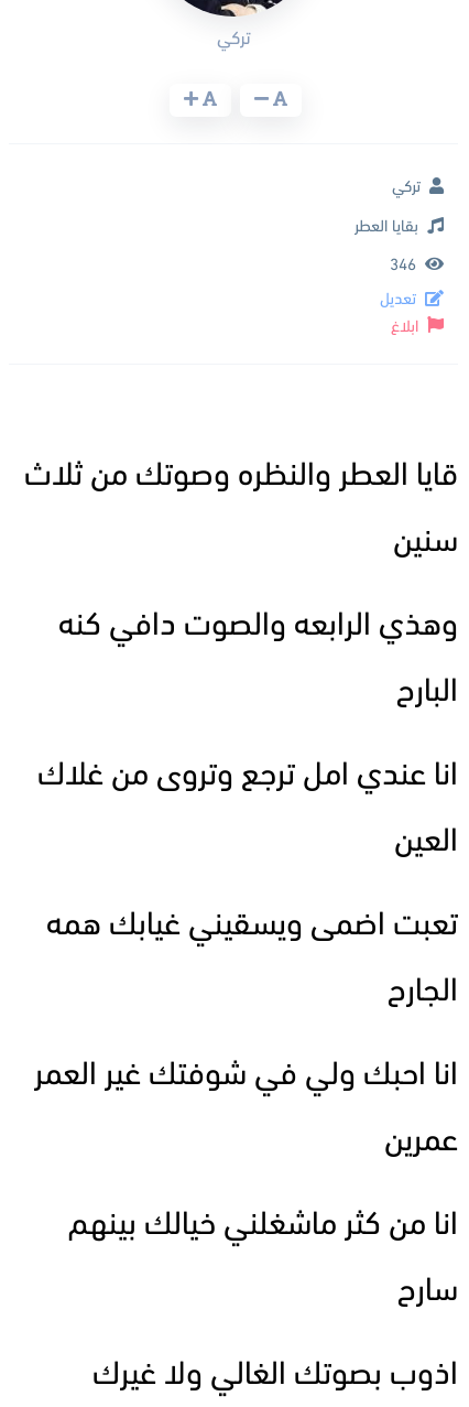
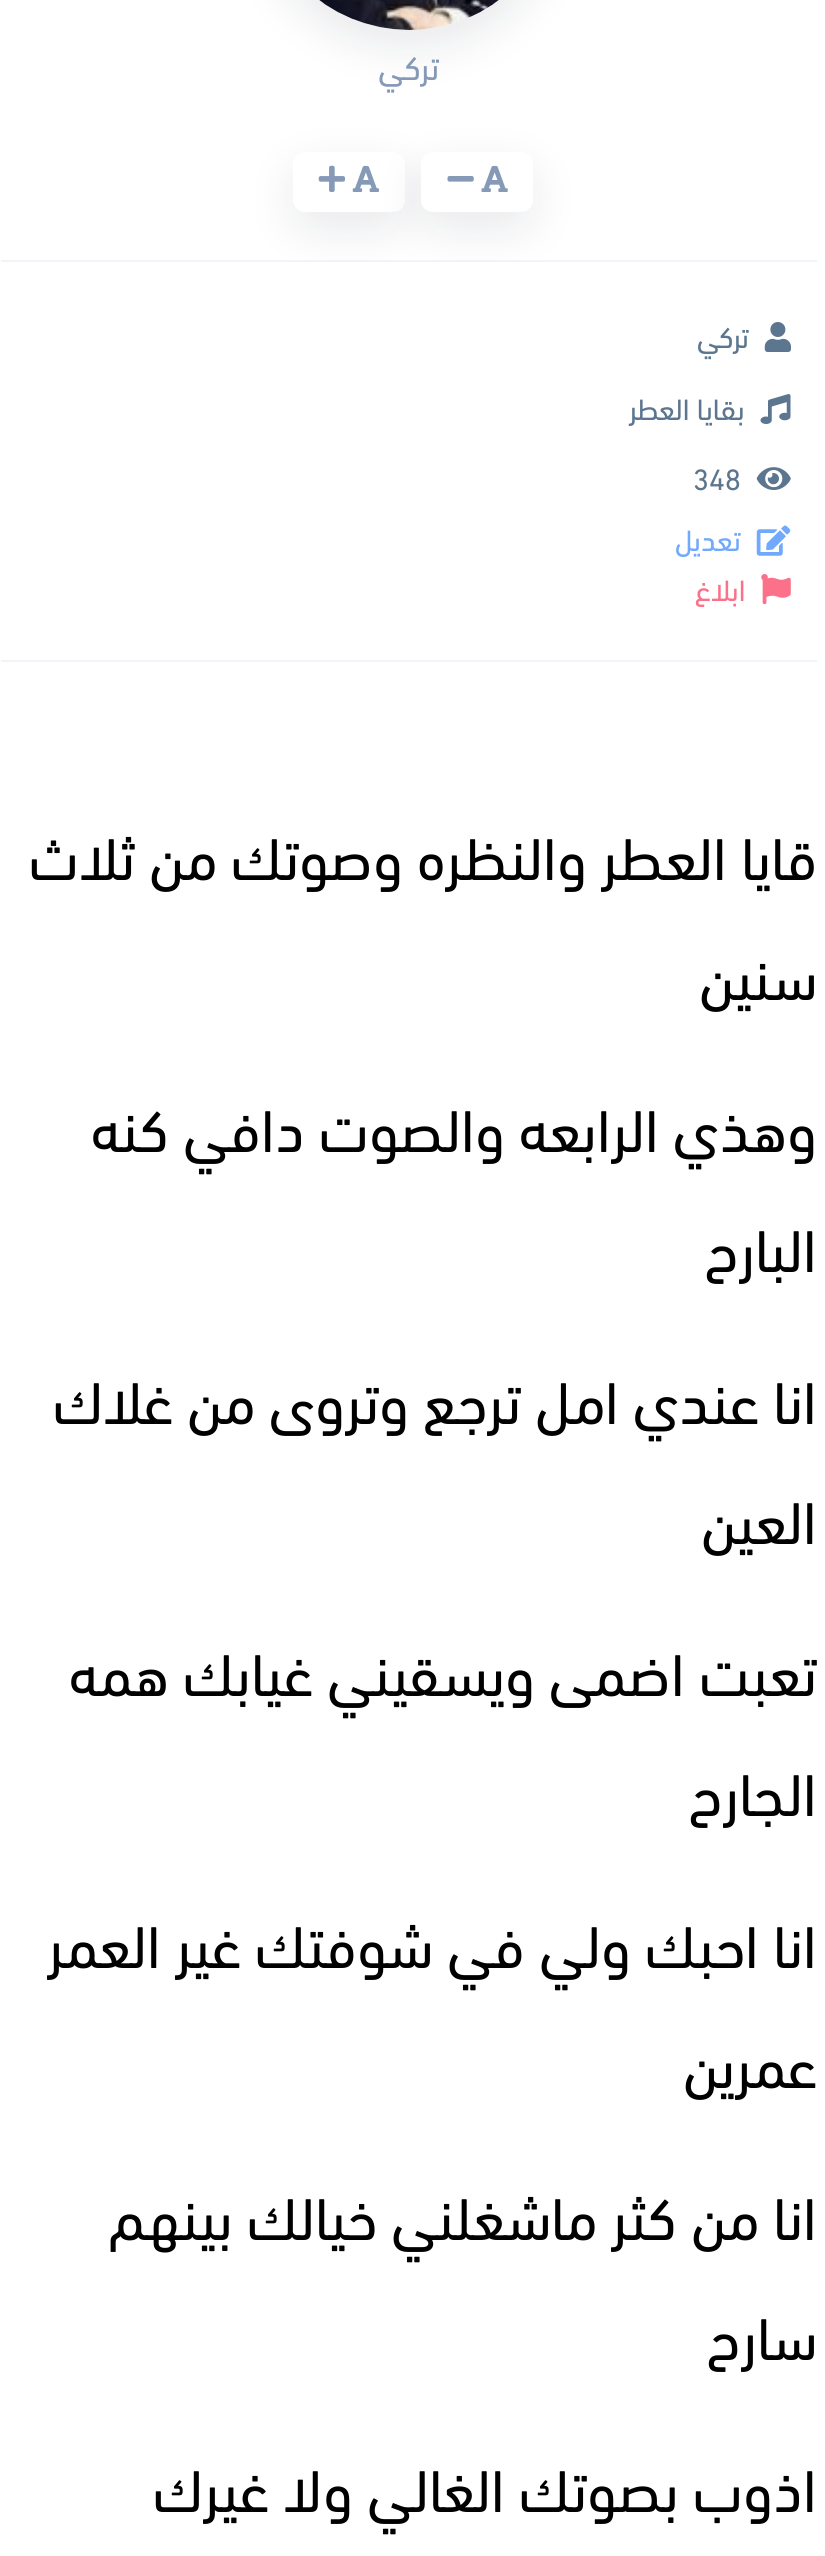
- 346
+ 348
